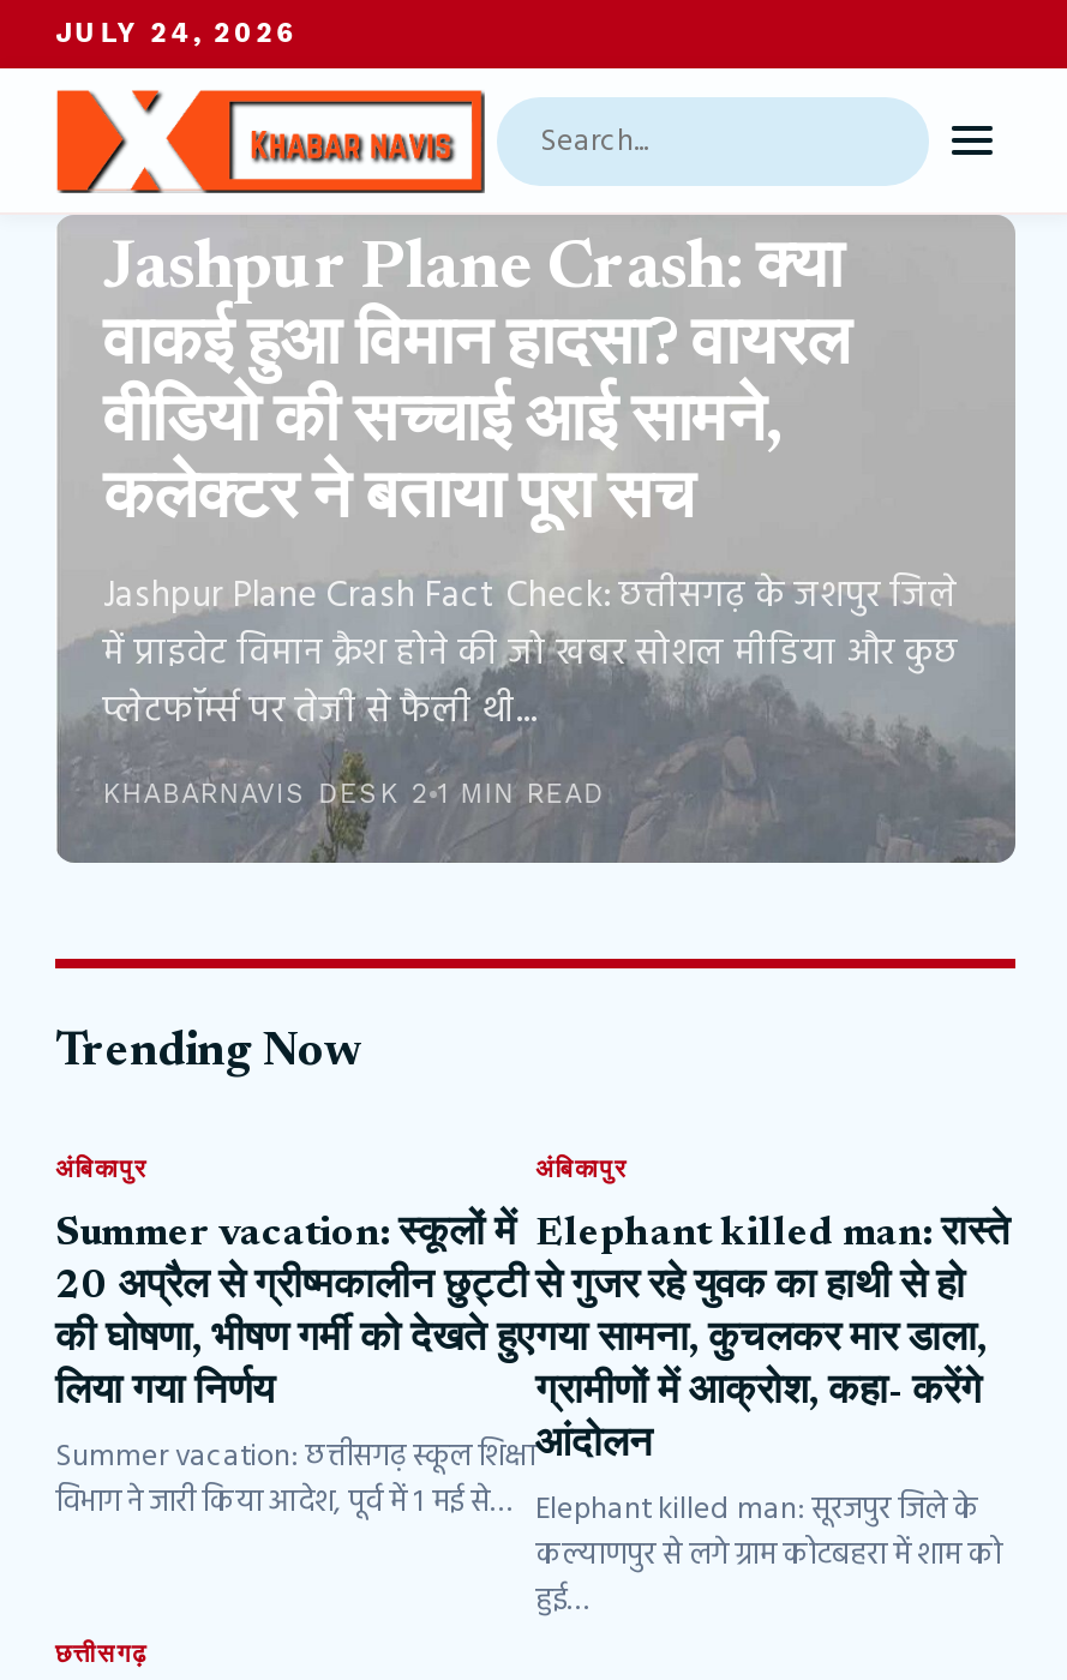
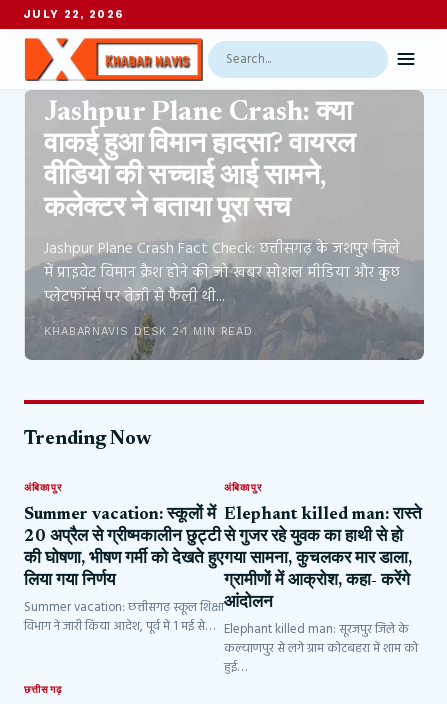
- JULY 24, 2026
+ JULY 22, 2026
